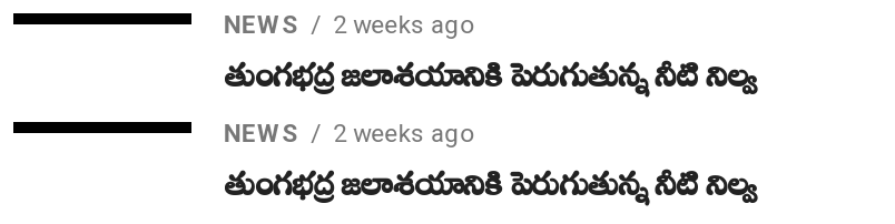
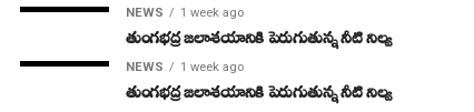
- NEWS 2 weeks ago
+ NEWS 1 week ago

- NEWS 2 weeks ago
+ NEWS 1 week ago
